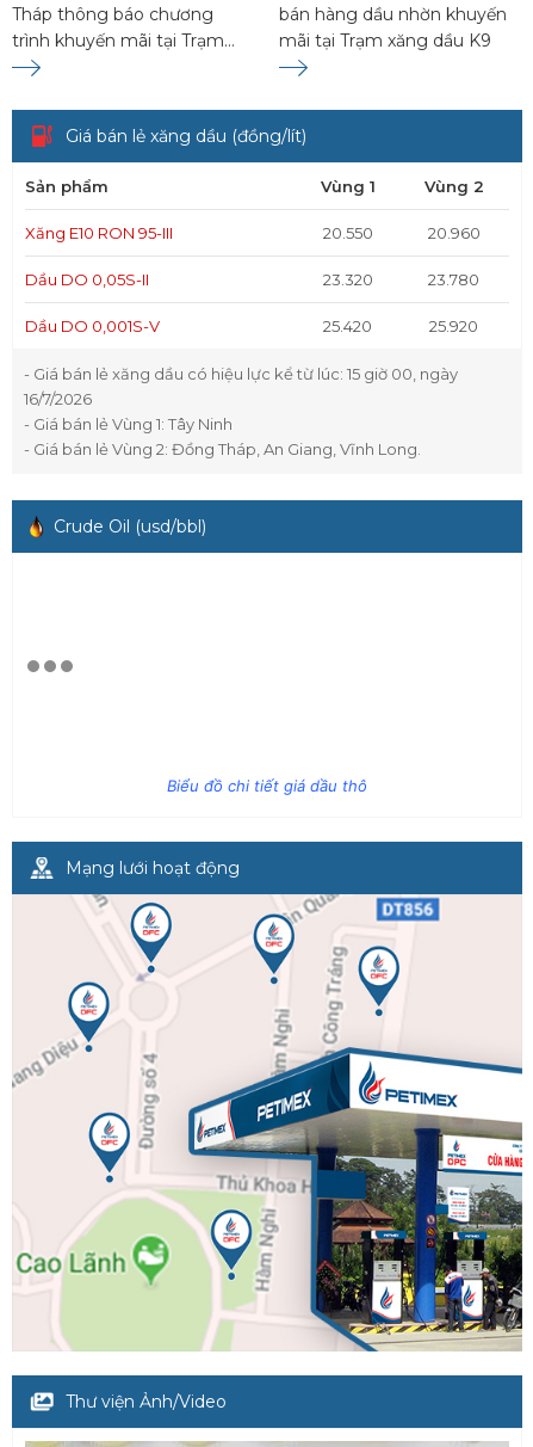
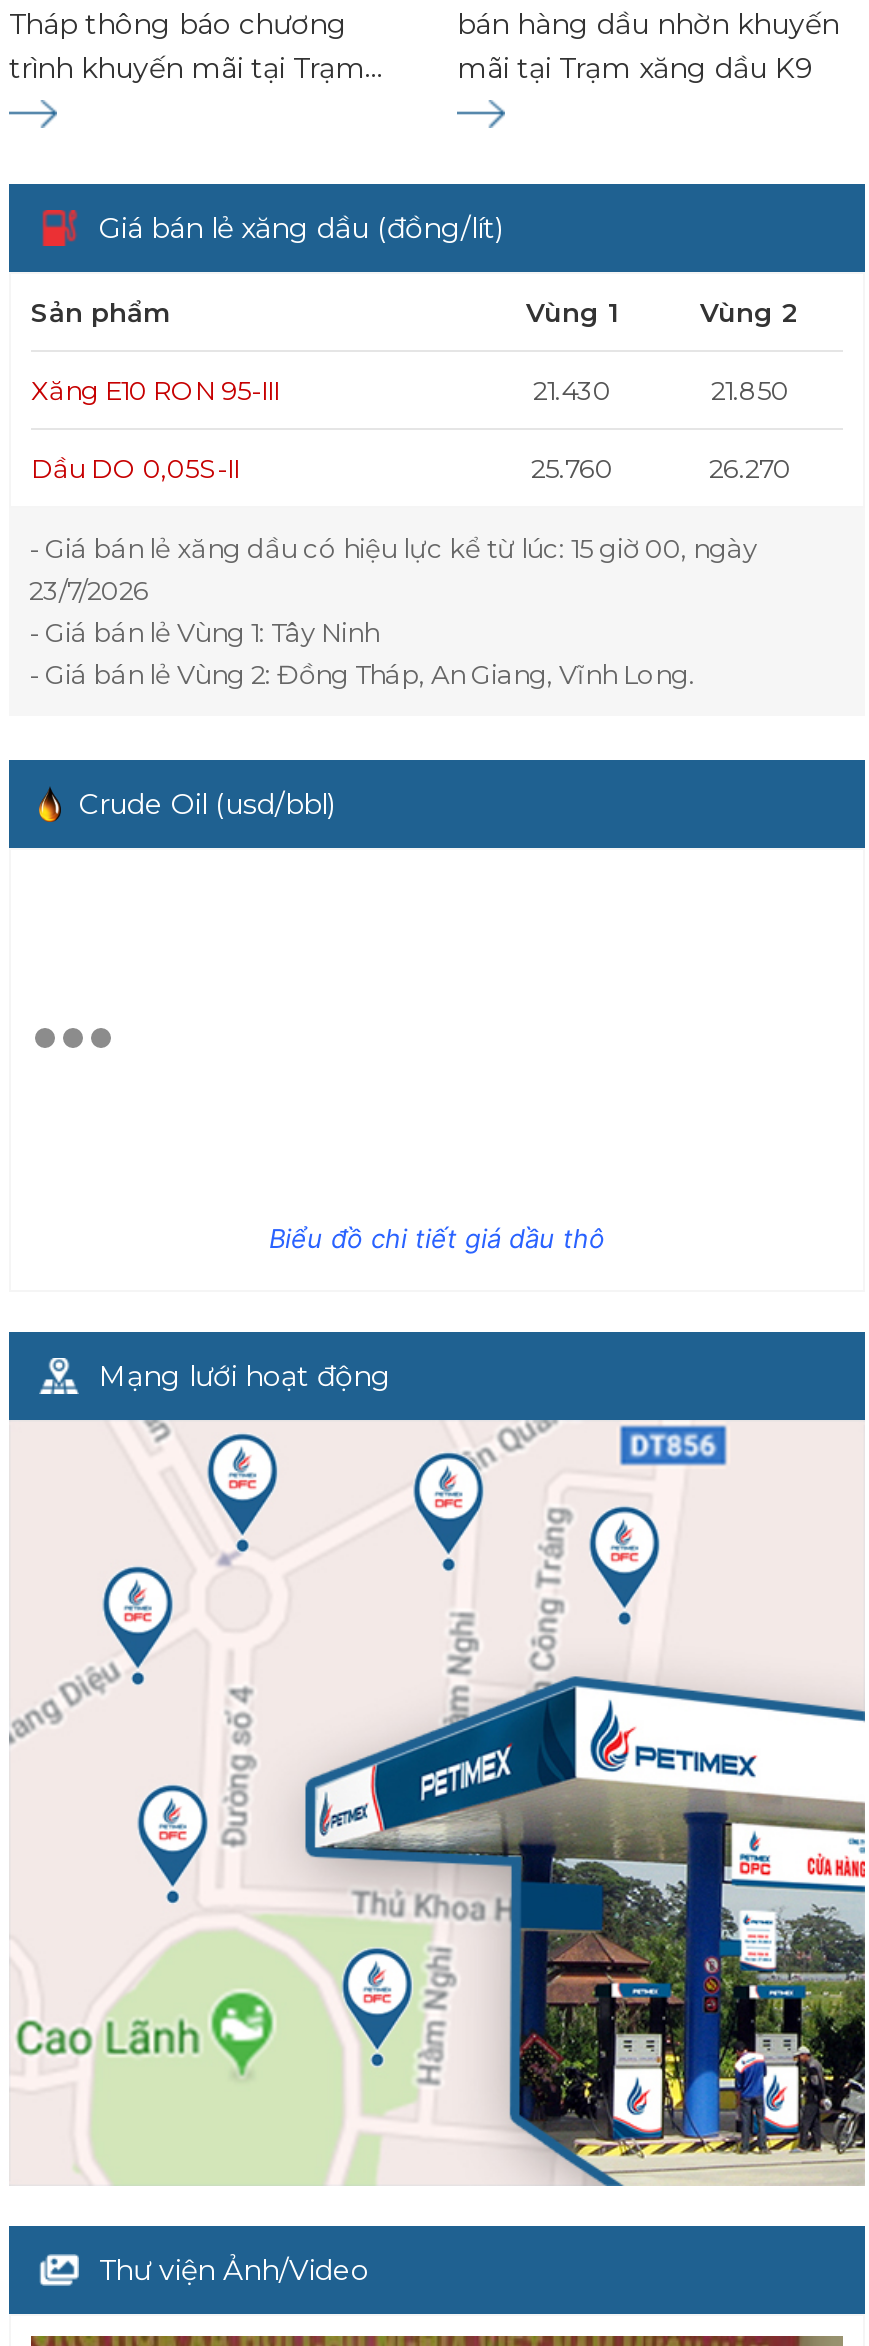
- 20.550
+ 21.430

- 20.960
+ 21.850

- 23.320
- 23.780
- Dầu DO 0,001S-V
- 25.420
- 25.920
+ 25.760
+ 26.270

- 16/7/2026
+ 23/7/2026
